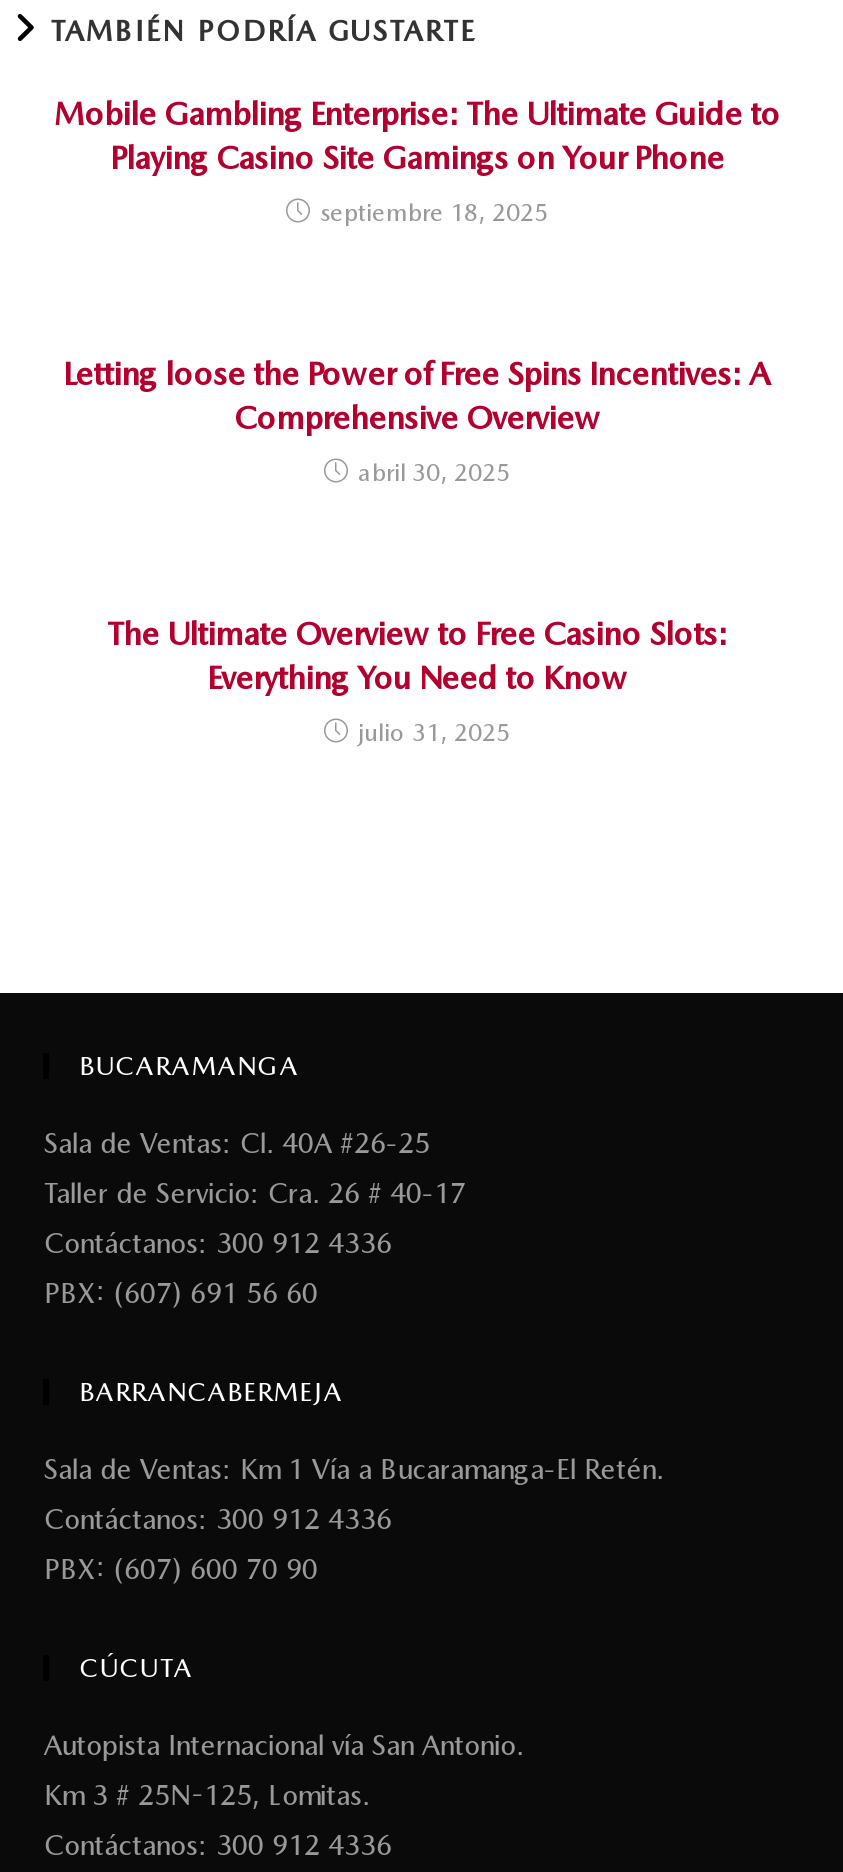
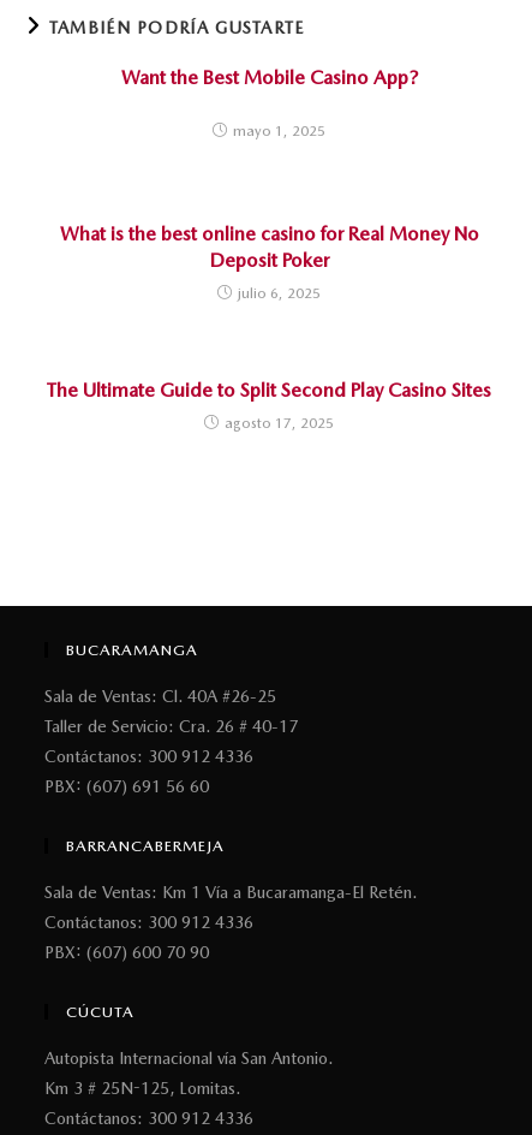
- Mobile Gambling Enterprise: The Ultimate Guide to
- Playing Casino Site Gamings on Your Phone
+ Want the Best Mobile Casino App?

- septiembre 18, 2025
+ mayo 1, 2025

- Letting loose the Power of Free Spins Incentives: A
- Comprehensive Overview
+ What is the best online casino for Real Money No
+ Deposit Poker

- abril 30, 2025
+ julio 6, 2025

- The Ultimate Overview to Free Casino Slots:
- Everything You Need to Know
+ The Ultimate Guide to Split Second Play Casino Sites

- julio 31, 2025
+ agosto 17, 2025
